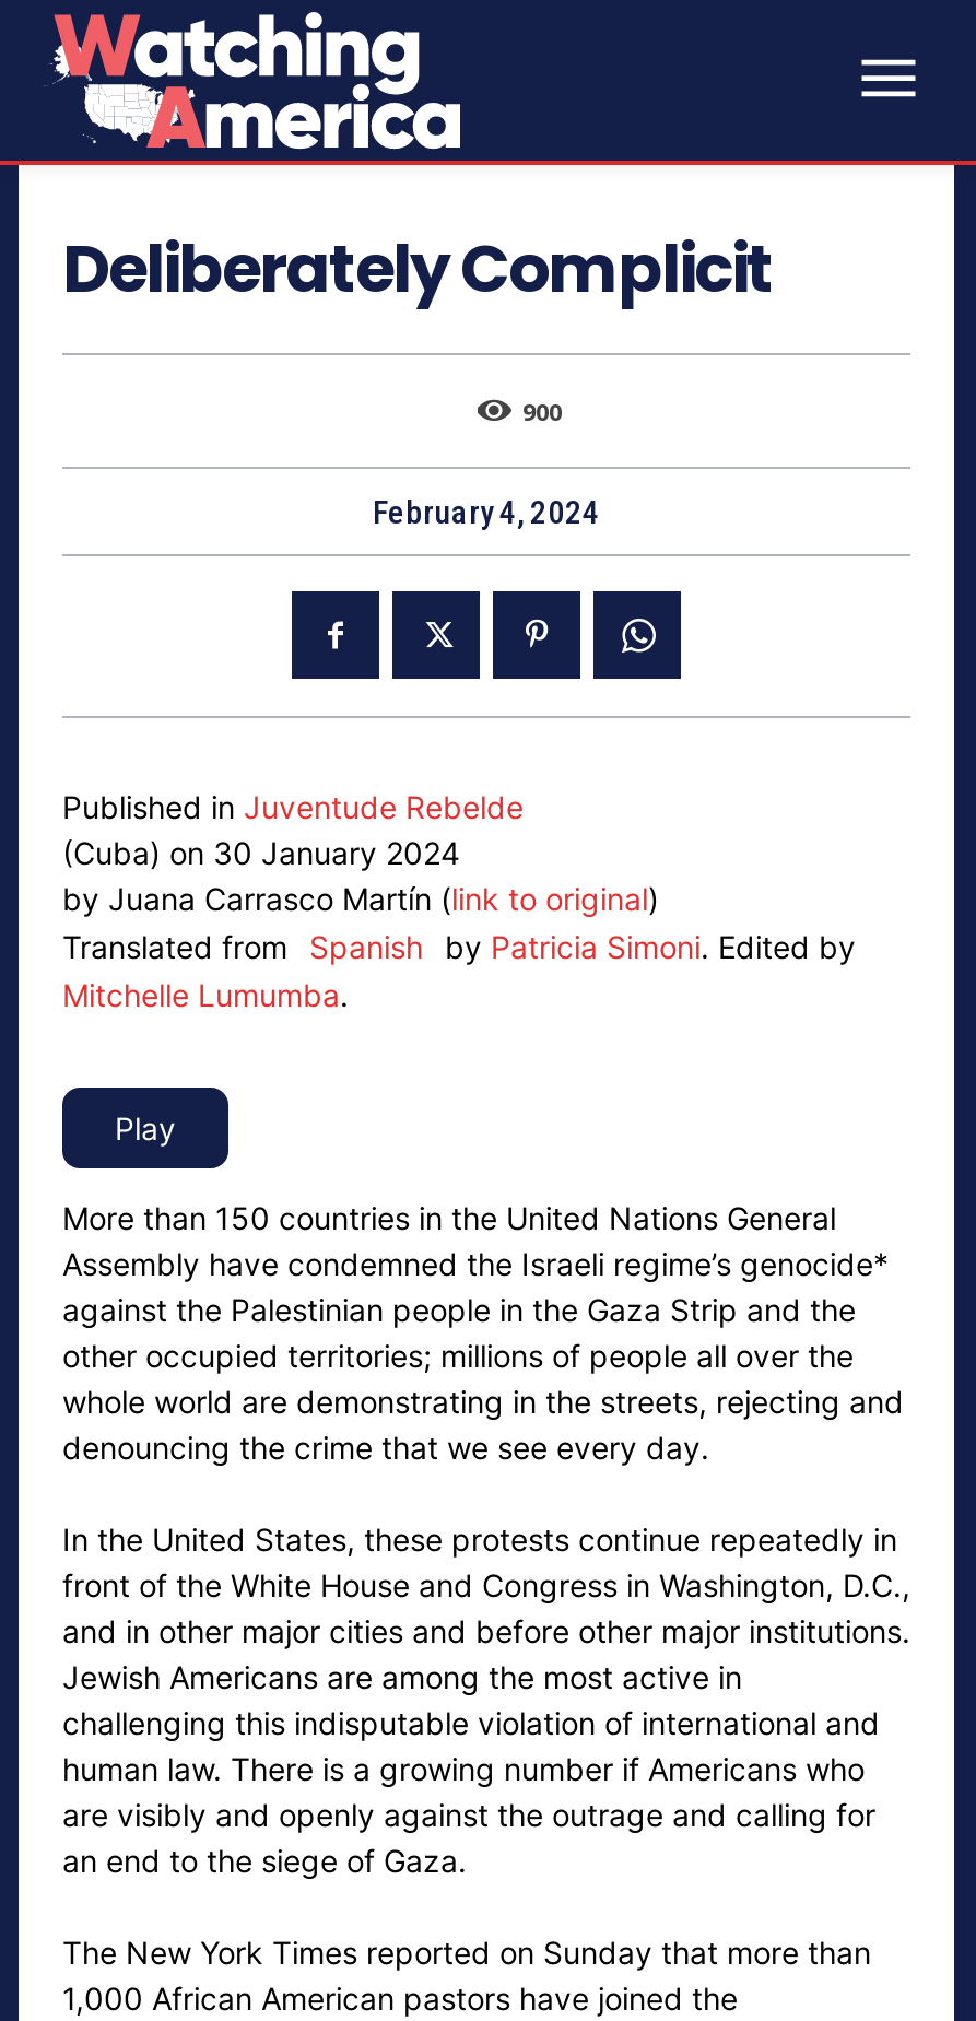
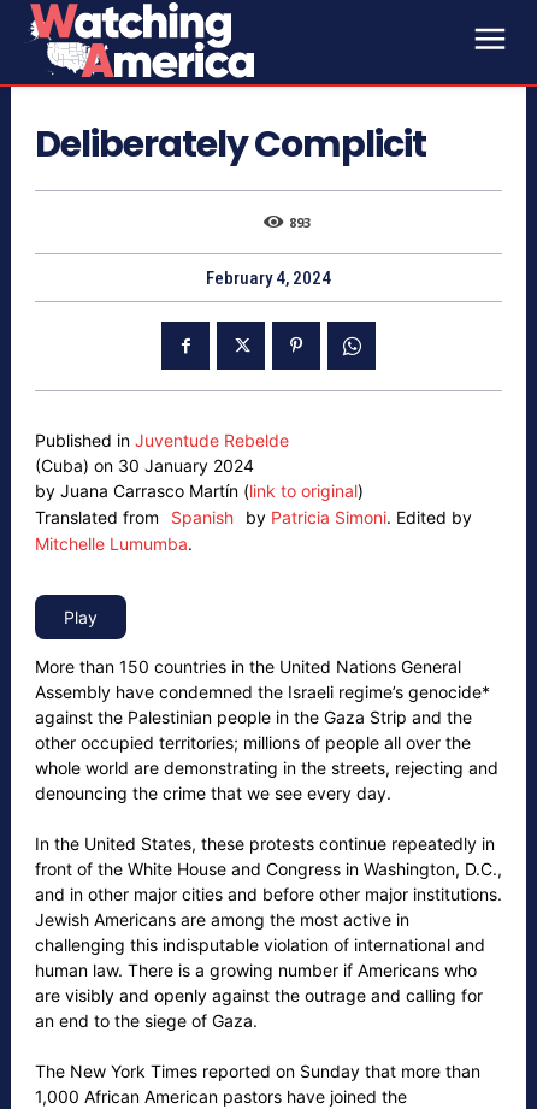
- 900
+ 893
